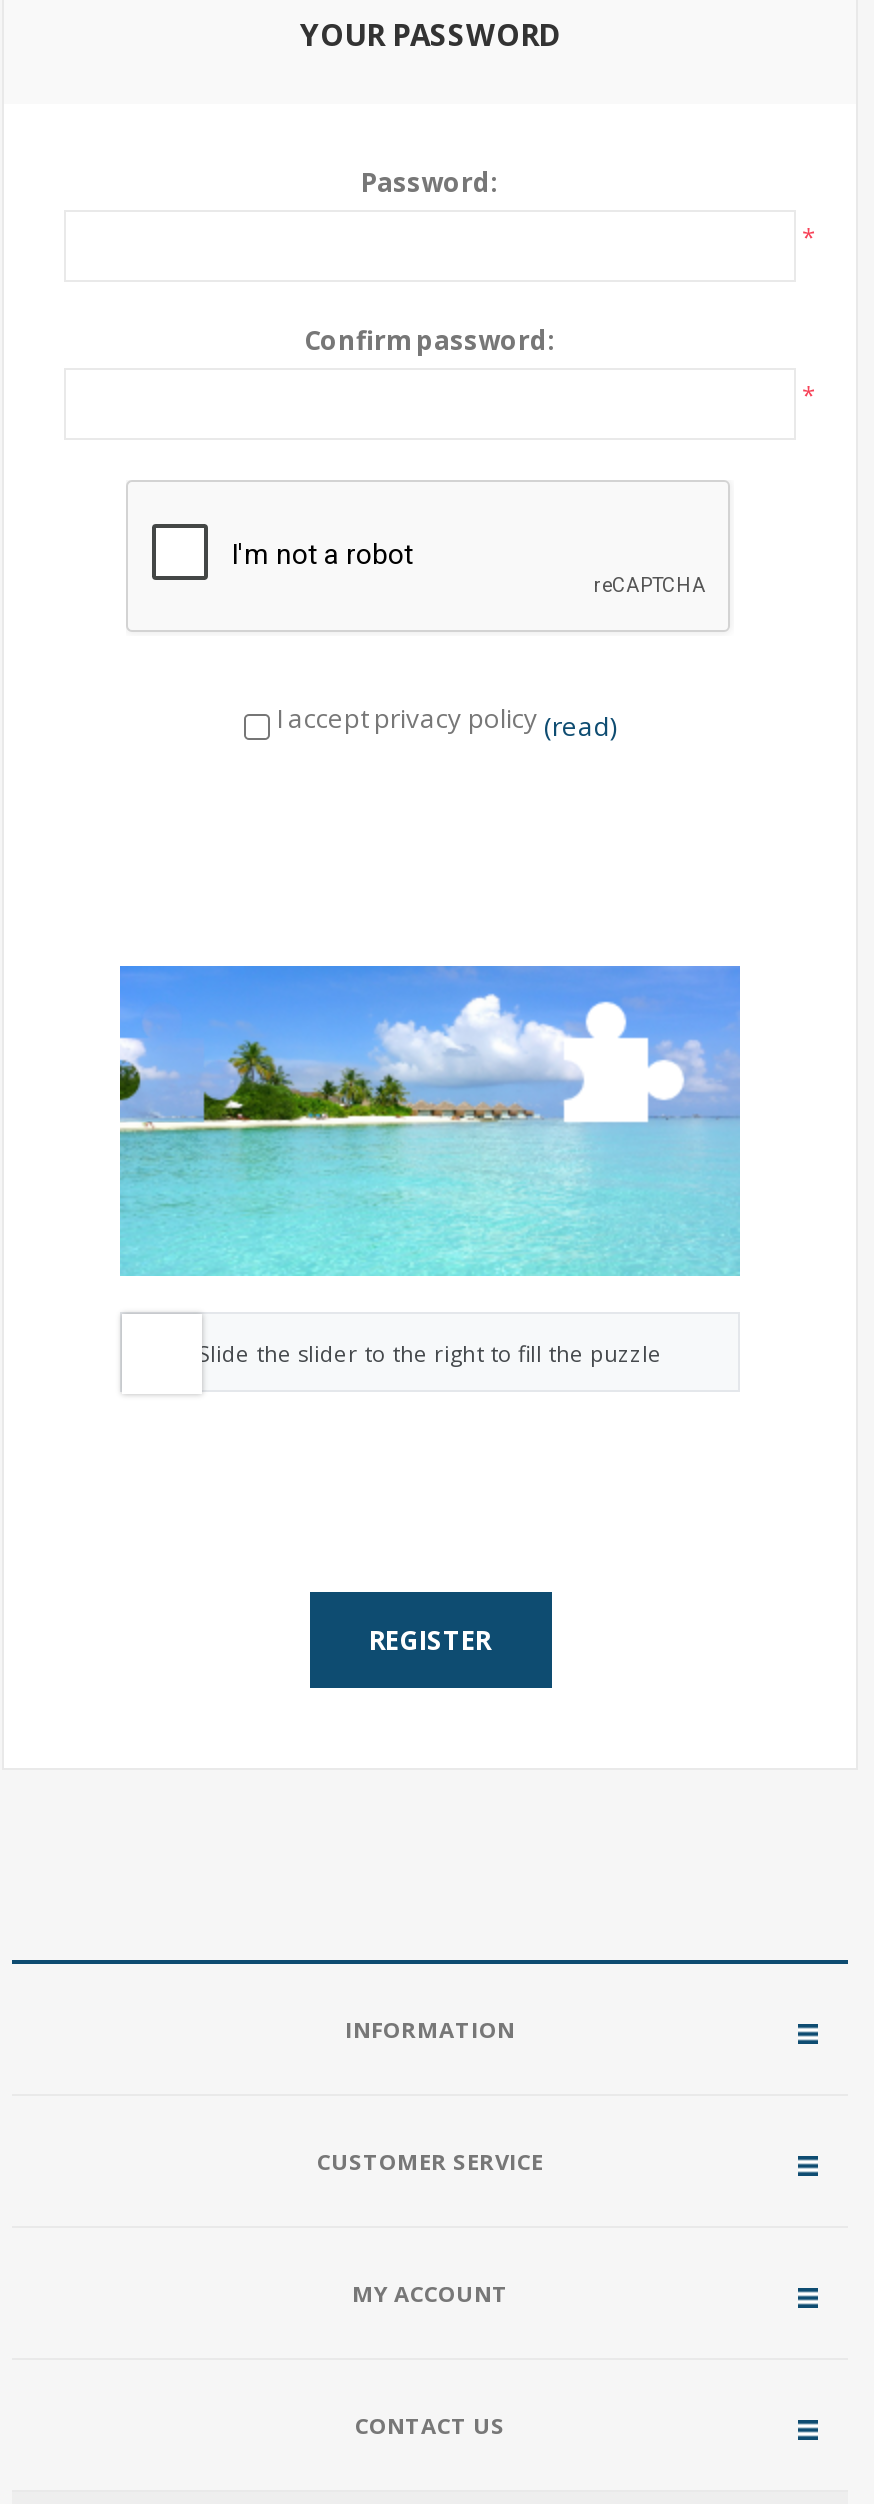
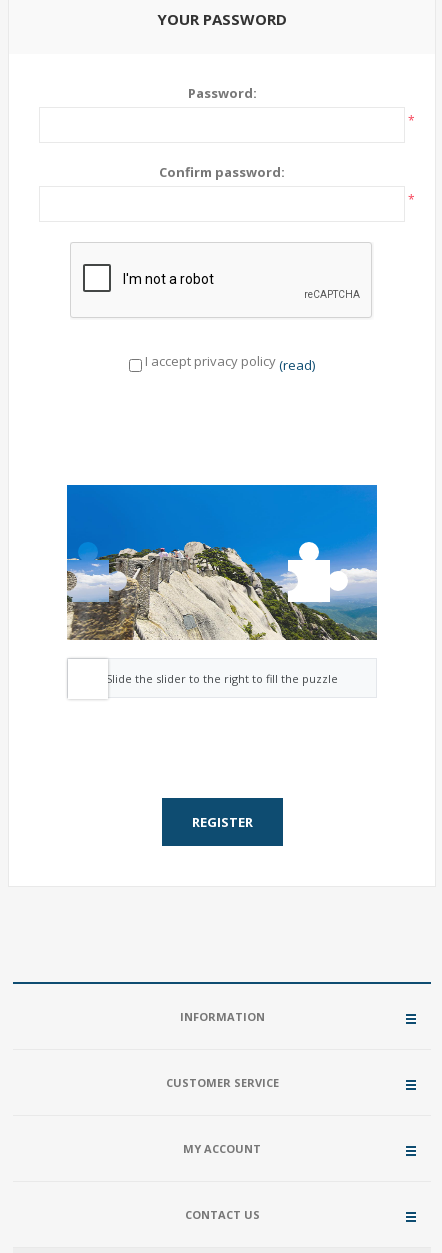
- [image]
+ [image]
